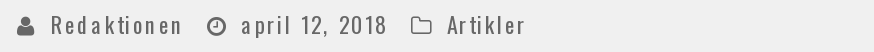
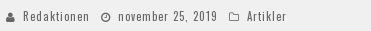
- Redaktionen april 12, 2018 Artikler
+ Redaktionen november 25, 2019 Artikler
